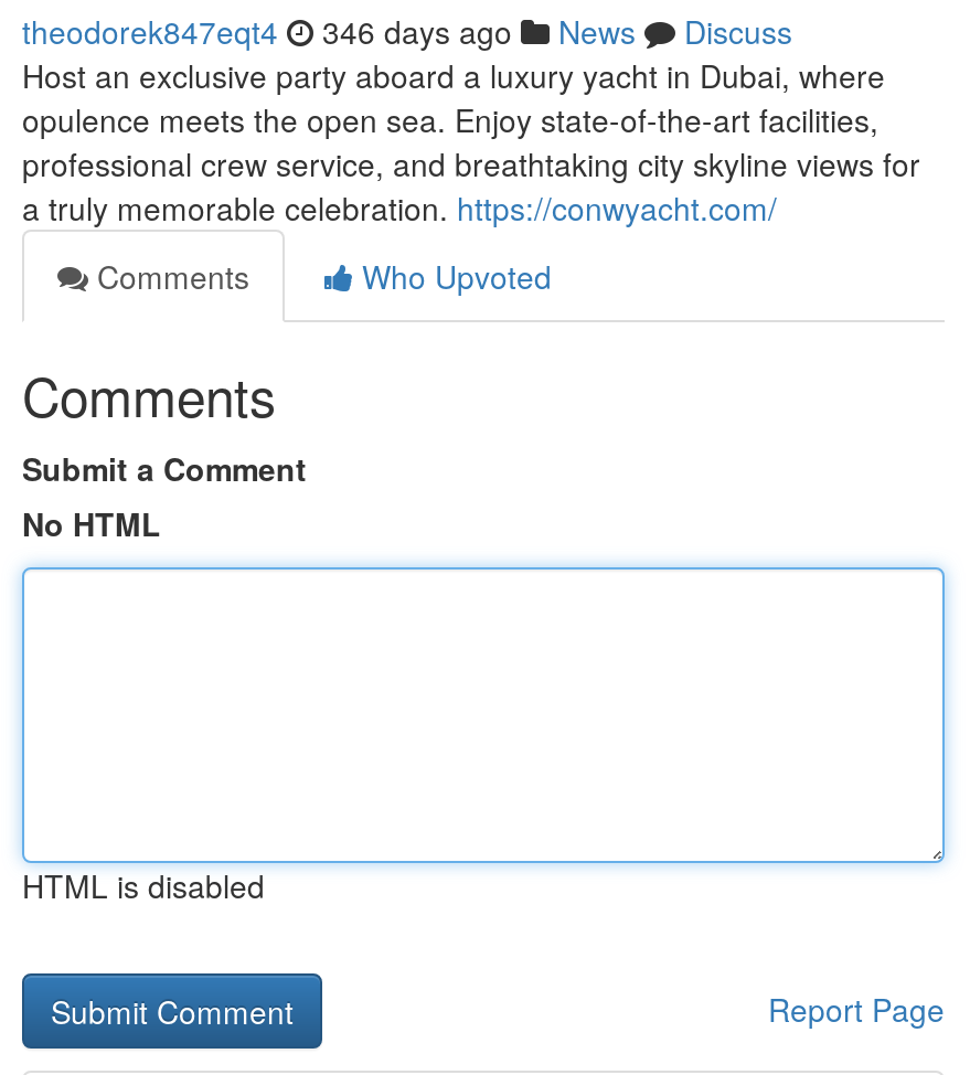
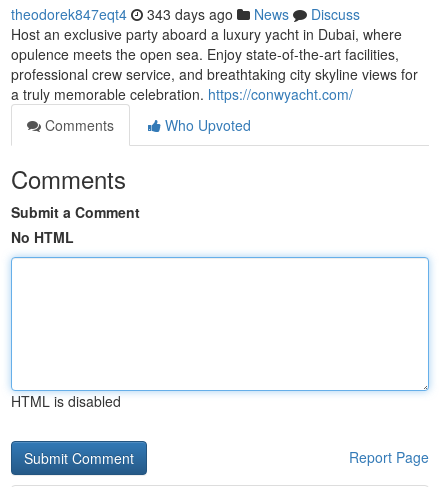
- theodorek847eqt4 346 days ago News Discuss
+ theodorek847eqt4 343 days ago News Discuss
